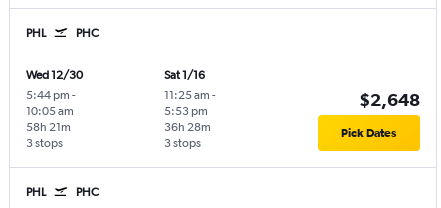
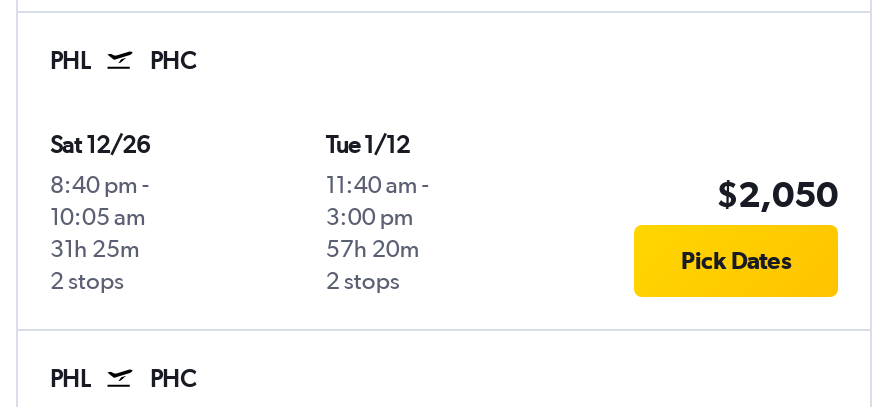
- Wed 12/30
- 5:44 pm -
+ Sat 12/26
+ 8:40 pm -

- Sat 1/16
- 11:25 am -
- 5:53 pm
+ Tue 1/12
+ 11:40 am -
+ 3:00 pm

- $2,648
+ $2,050

- 58h 21m
+ 31h 25m

- 36h 28m
+ 57h 20m

- 3 stops
+ 2 stops

- 3 stops
+ 2 stops
